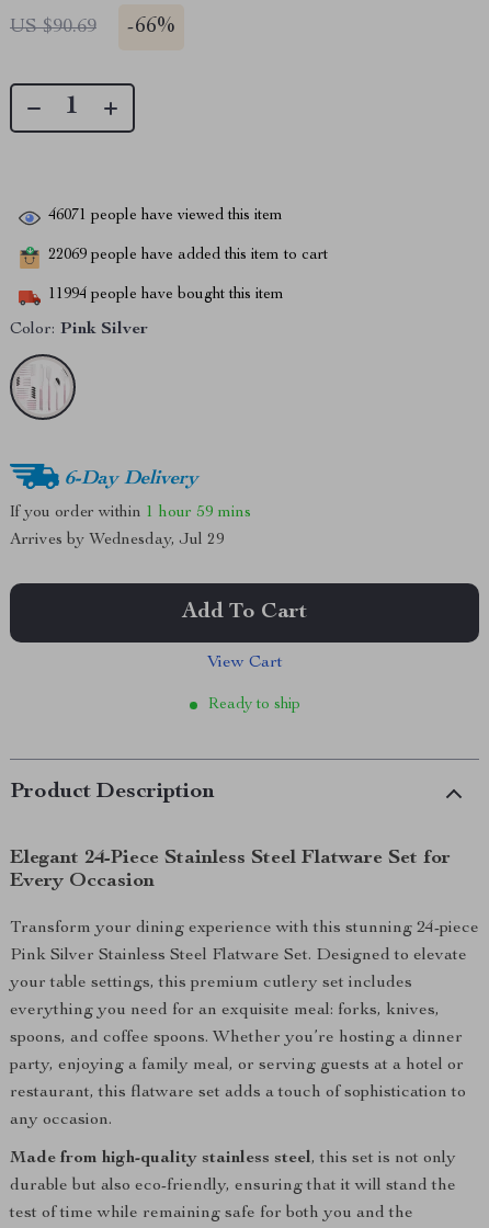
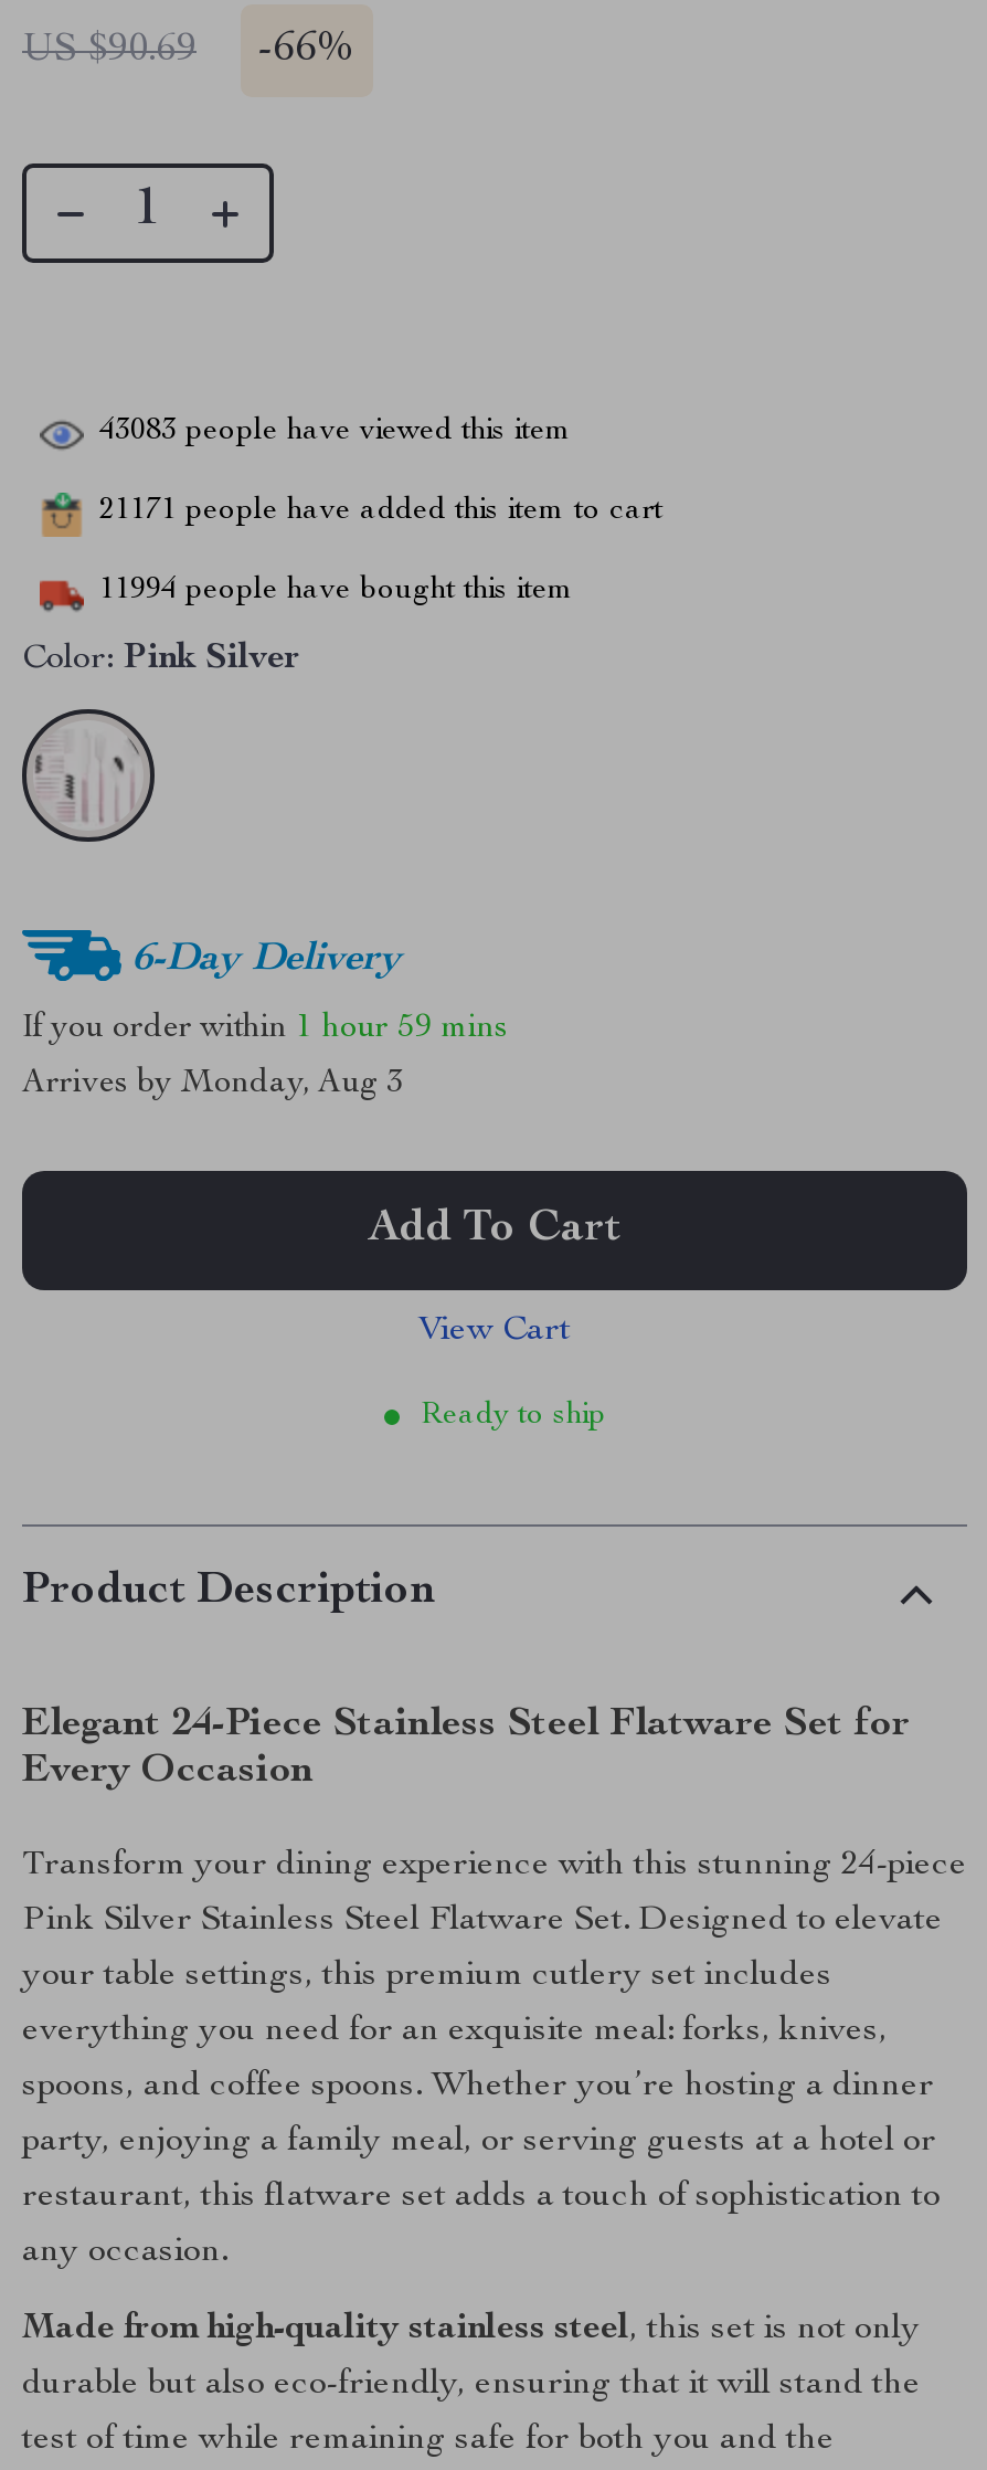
- 46071 people have viewed this item
+ 43083 people have viewed this item

- 22069 people have added this item to cart
+ 21171 people have added this item to cart

- Arrives by Wednesday, Jul 29
+ Arrives by Monday, Aug 3
